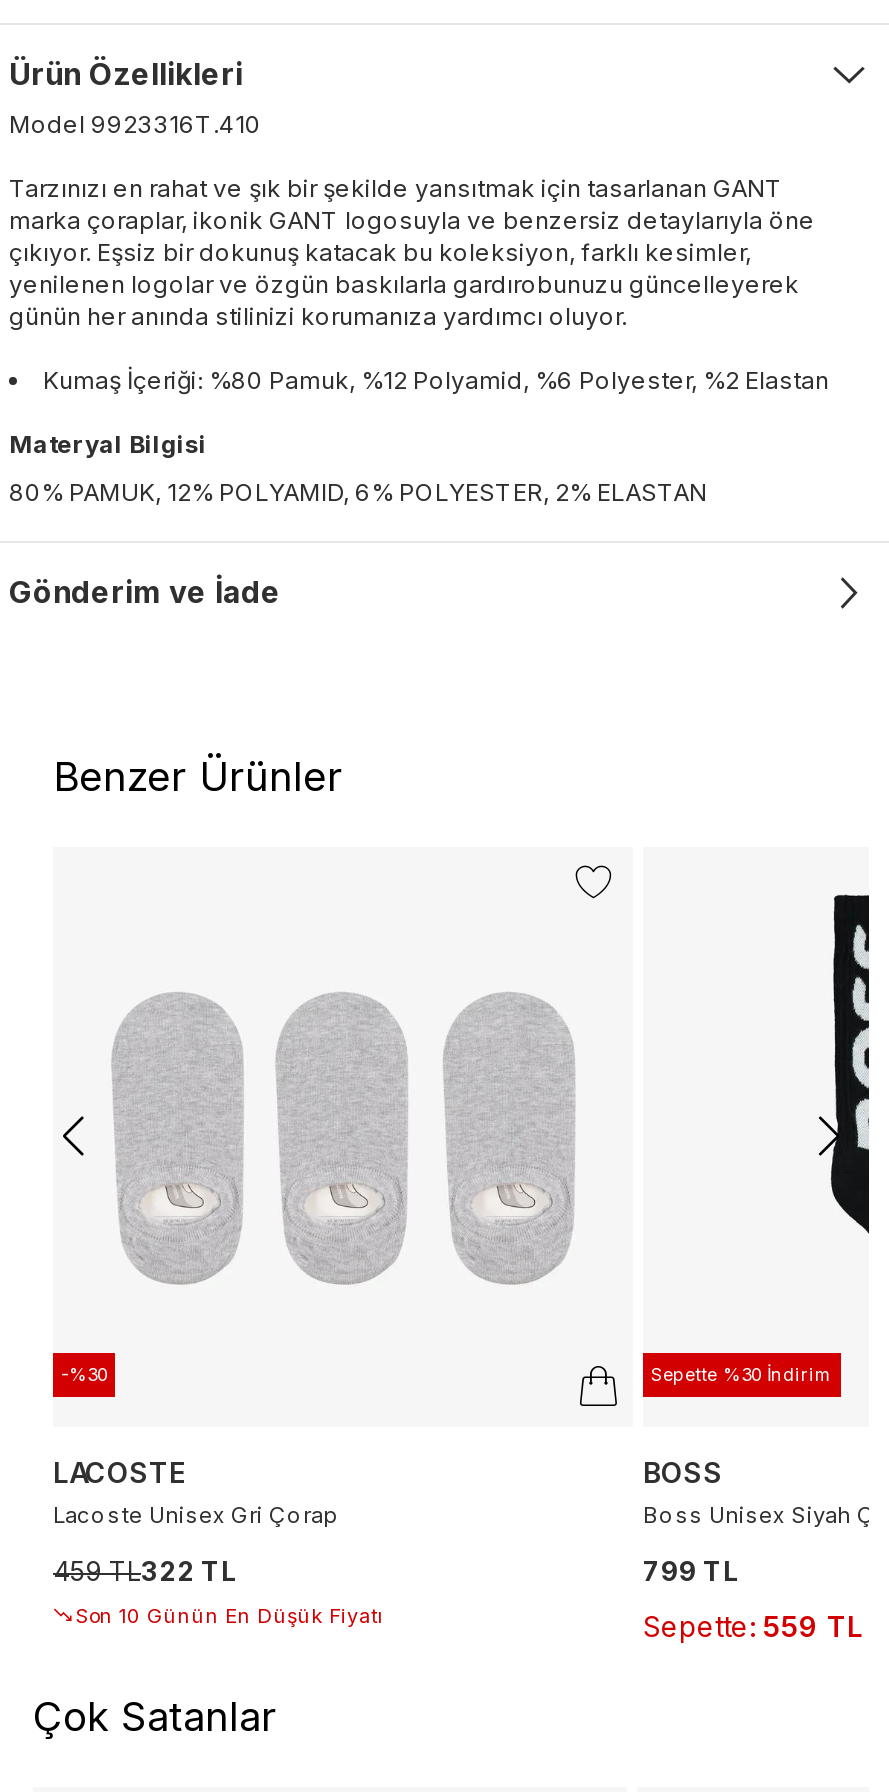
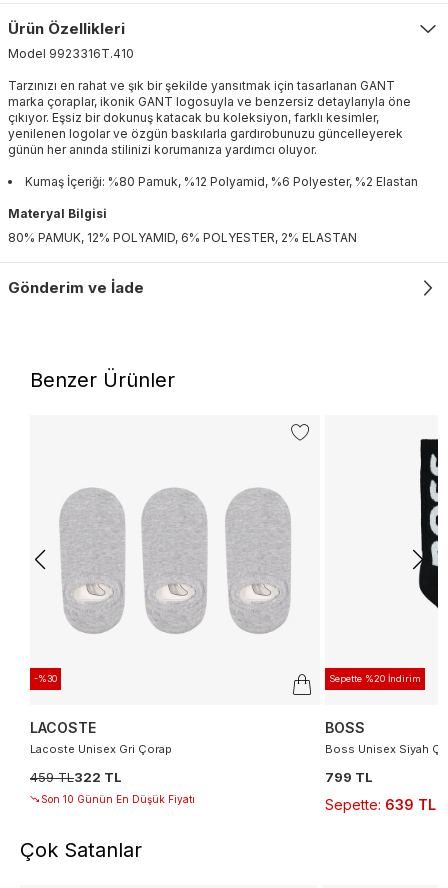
- Sepette %30 İndirim
+ Sepette %20 İndirim

- Sepette: 559 TL
+ Sepette: 639 TL
